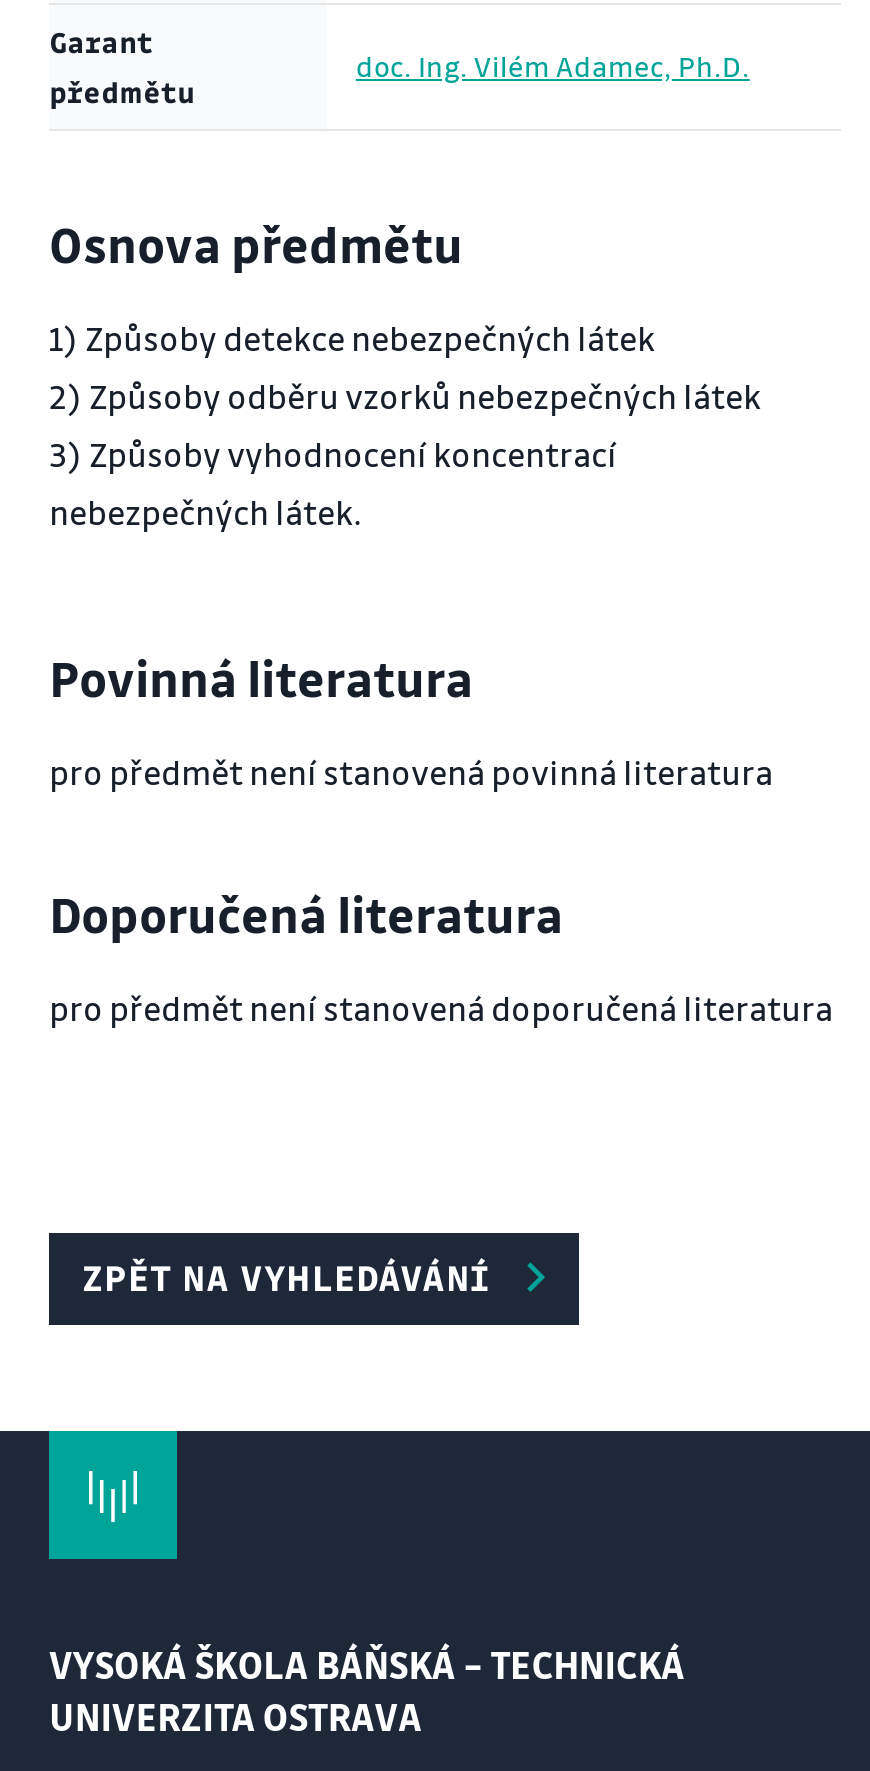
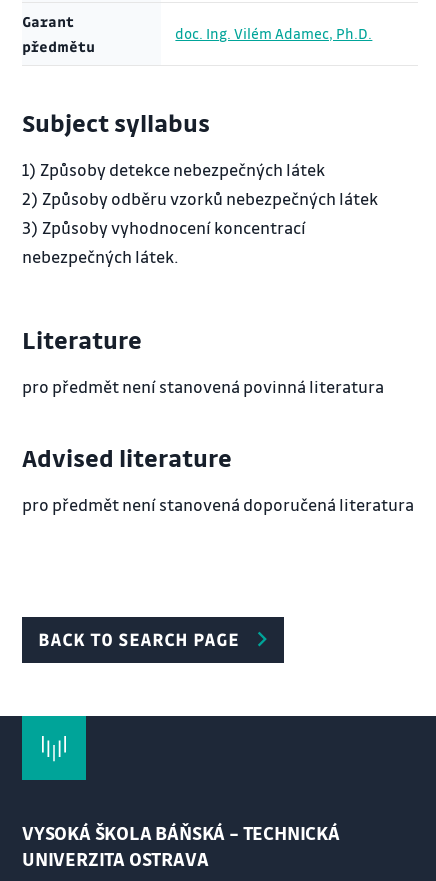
- Osnova předmětu
+ Subject syllabus

- Povinná literatura
+ Literature

- Doporučená literatura
+ Advised literature

- ZPĚT NA VYHLEDÁVÁNÍ
+ BACK TO SEARCH PAGE
